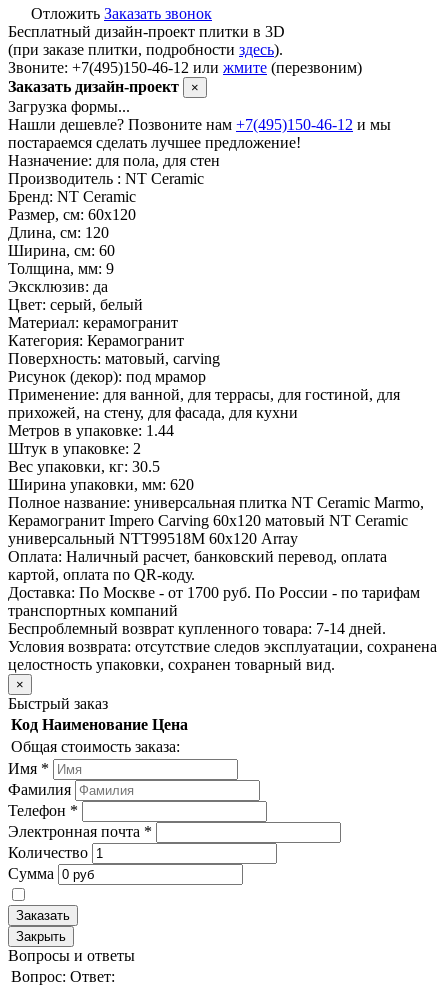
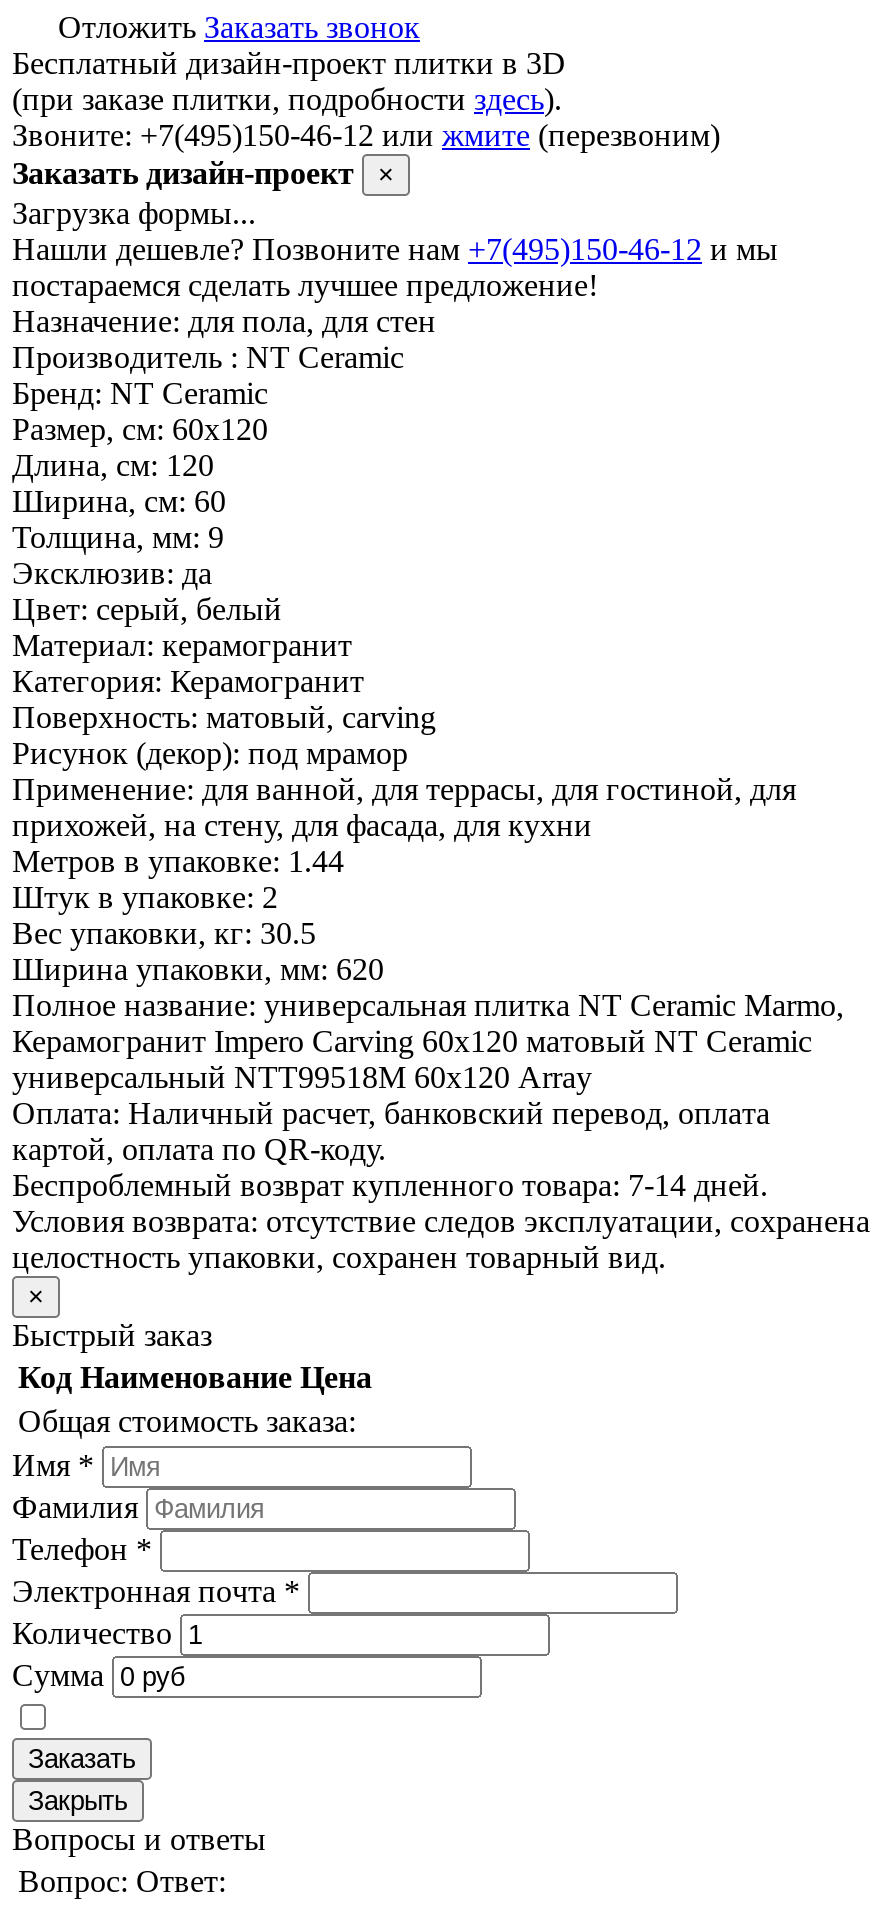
- Доставка: По Москве - от 1700 руб. По России - по тарифам
- транспортных компаний
